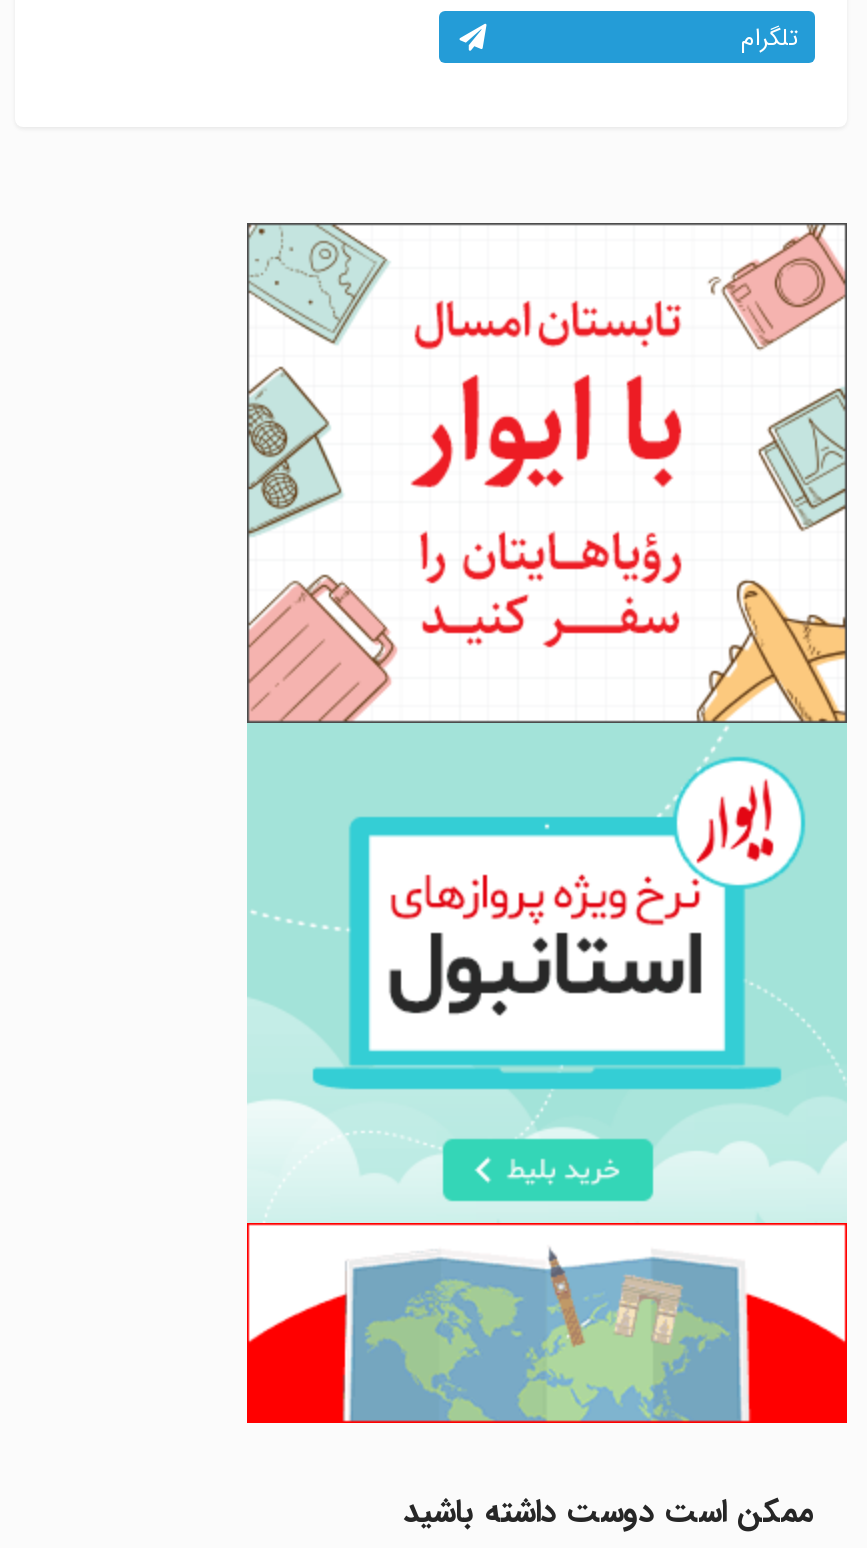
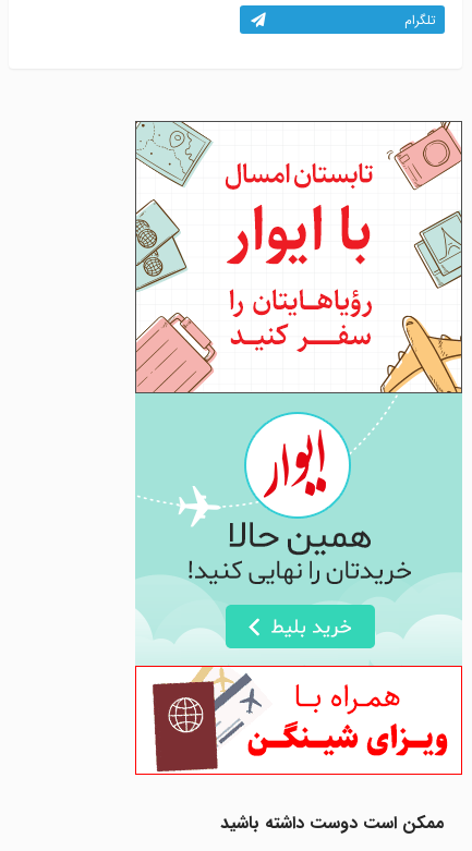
- [image]
+ [image]

- [image]
+ [image]
